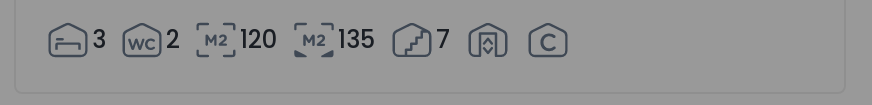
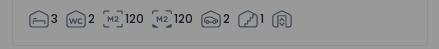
- 135
- 7
+ 120
+ 2
+ 1
